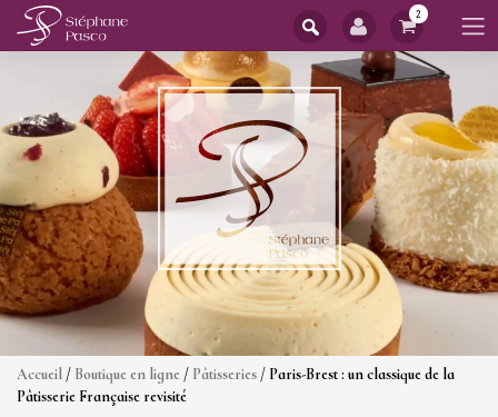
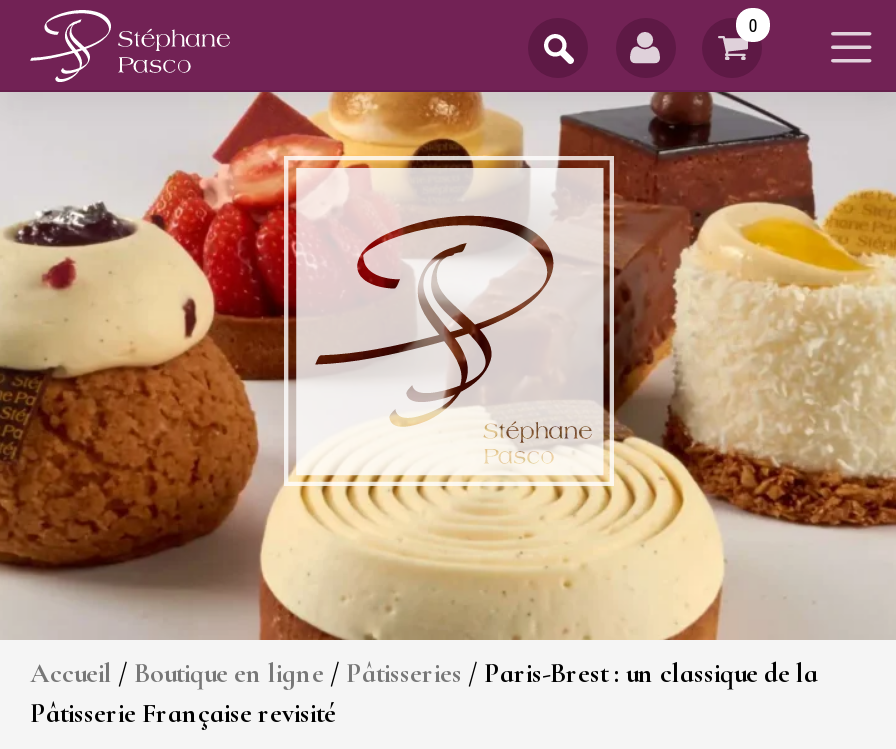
- 2
+ 0
